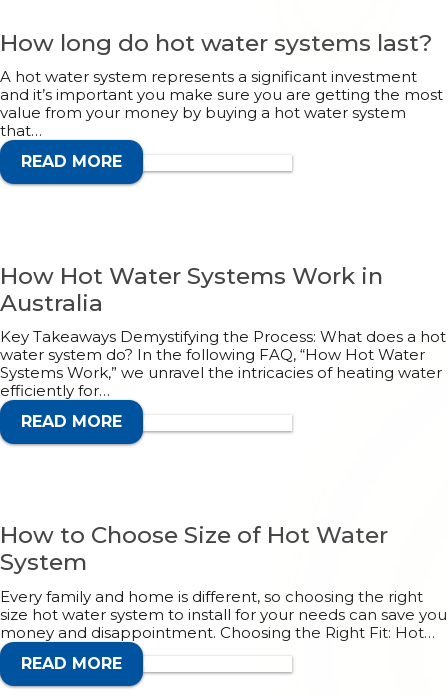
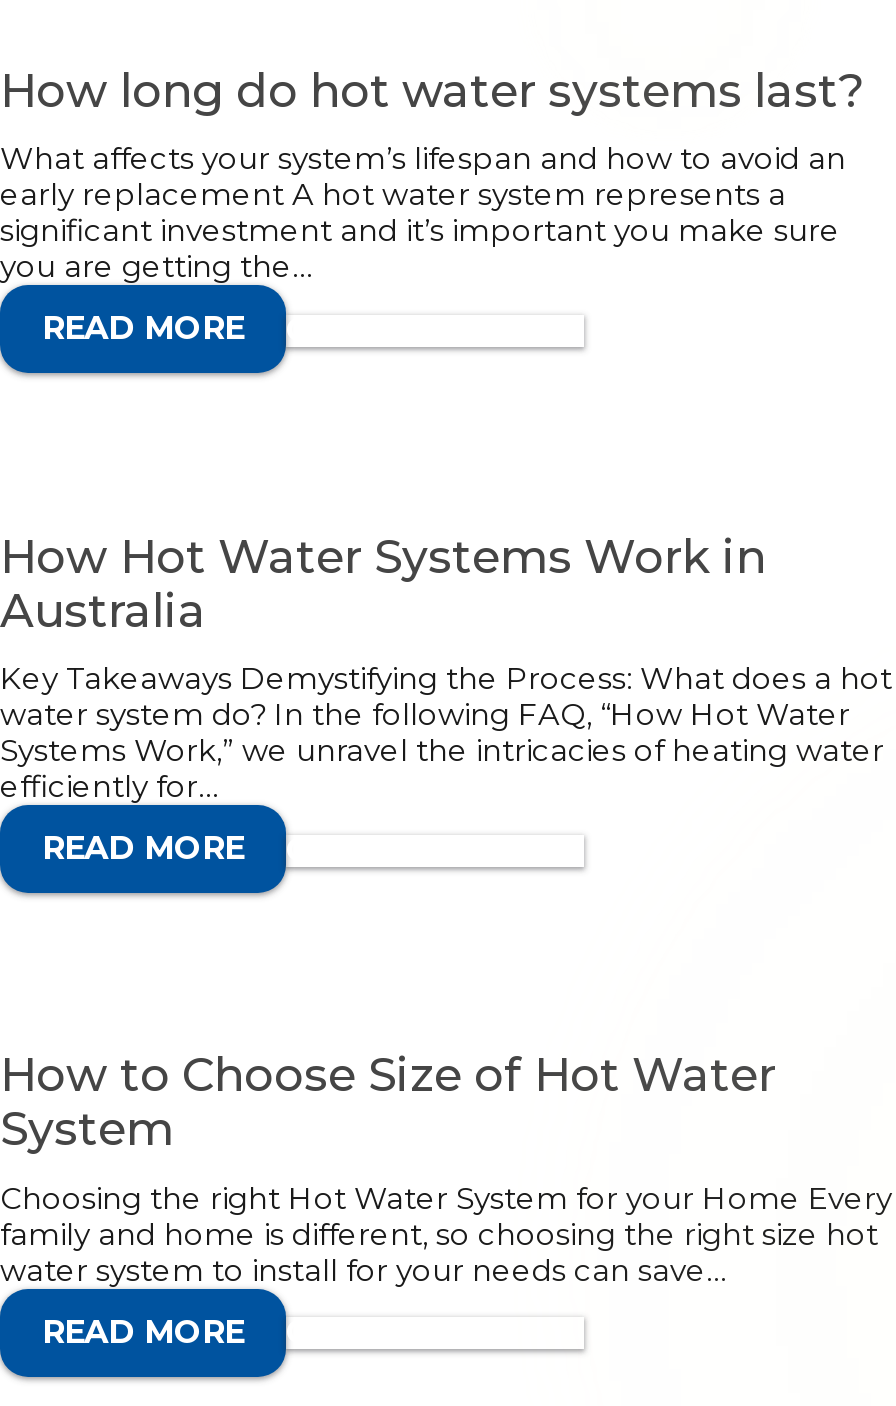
- A hot water system represents a significant investment
- and it’s important you make sure you are getting the most
- value from your money by buying a hot water system
- that…
+ What affects your system’s lifespan and how to avoid an
+ early replacement A hot water system represents a
+ significant investment and it’s important you make sure
+ you are getting the…

- Every family and home is different, so choosing the right
- size hot water system to install for your needs can save you
- money and disappointment. Choosing the Right Fit: Hot…
+ Choosing the right Hot Water System for your Home Every
+ family and home is different, so choosing the right size hot
+ water system to install for your needs can save…
